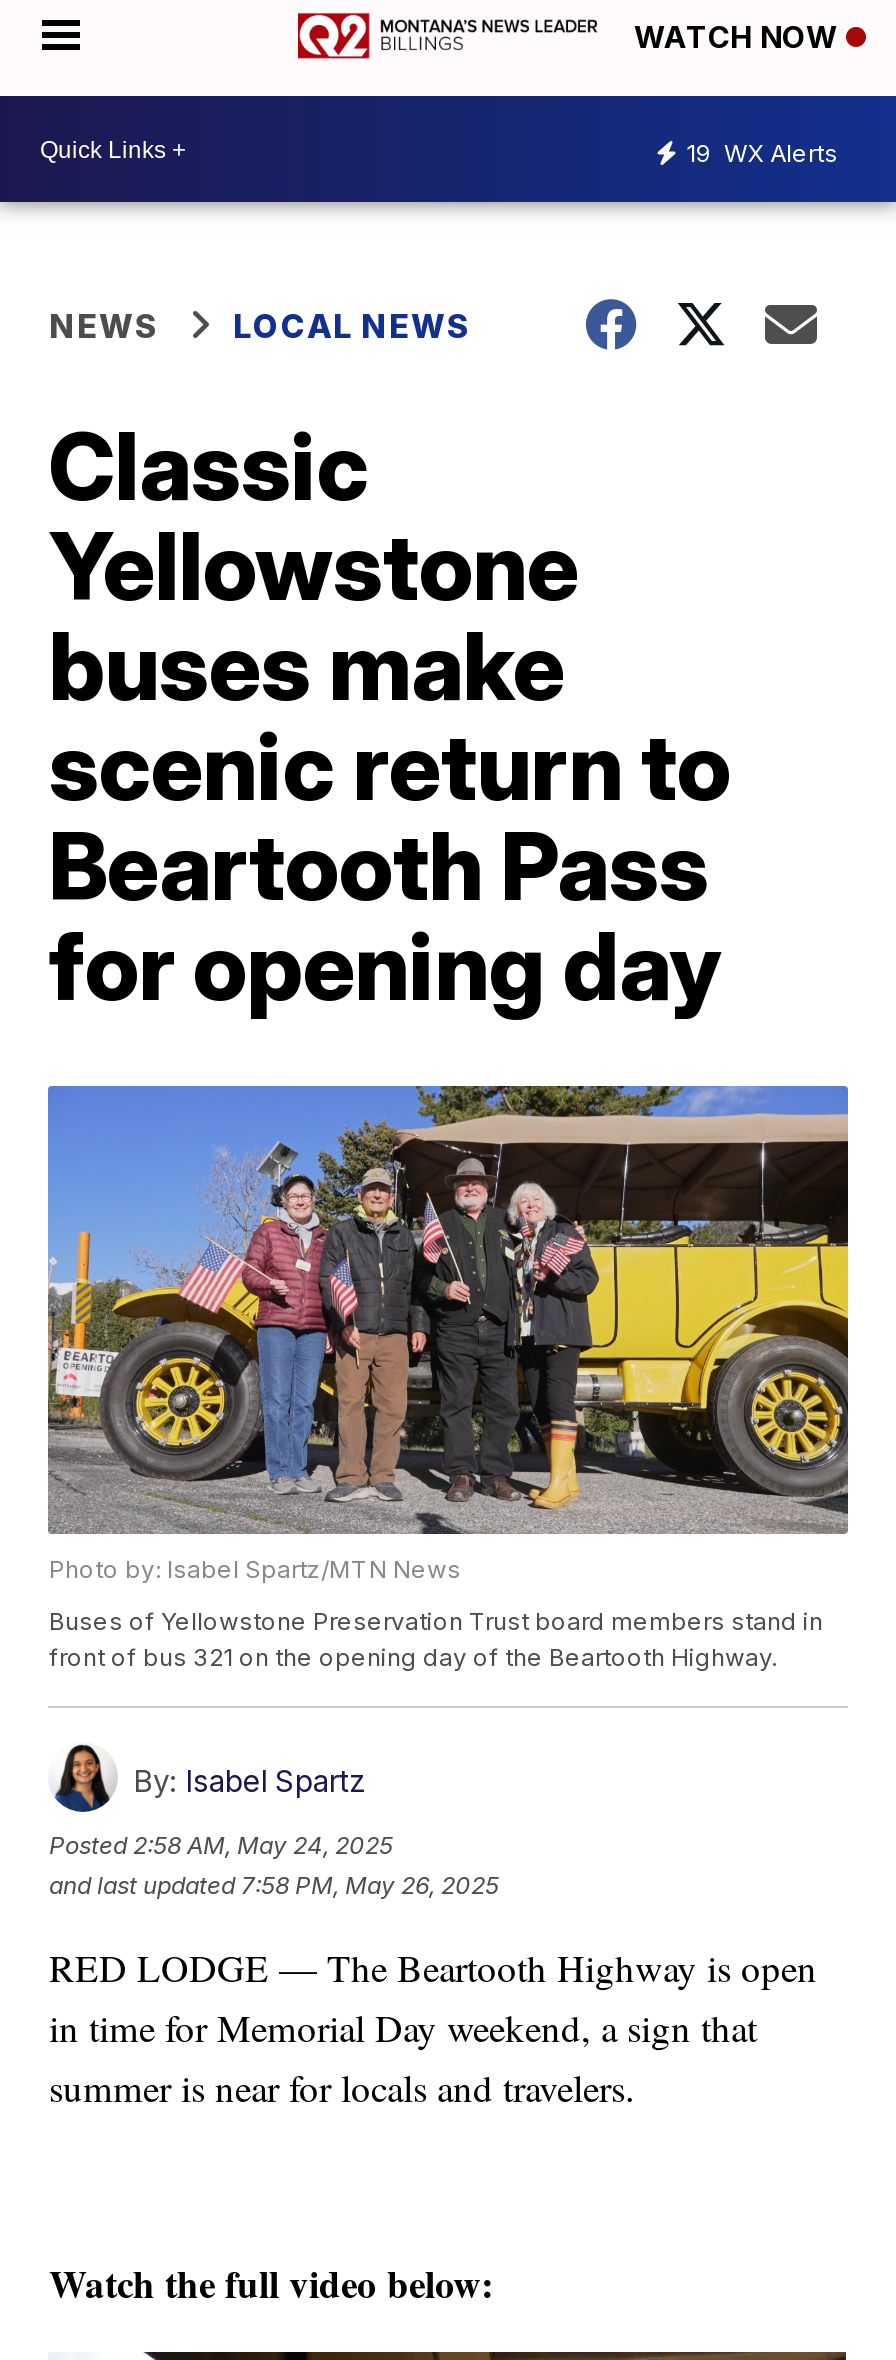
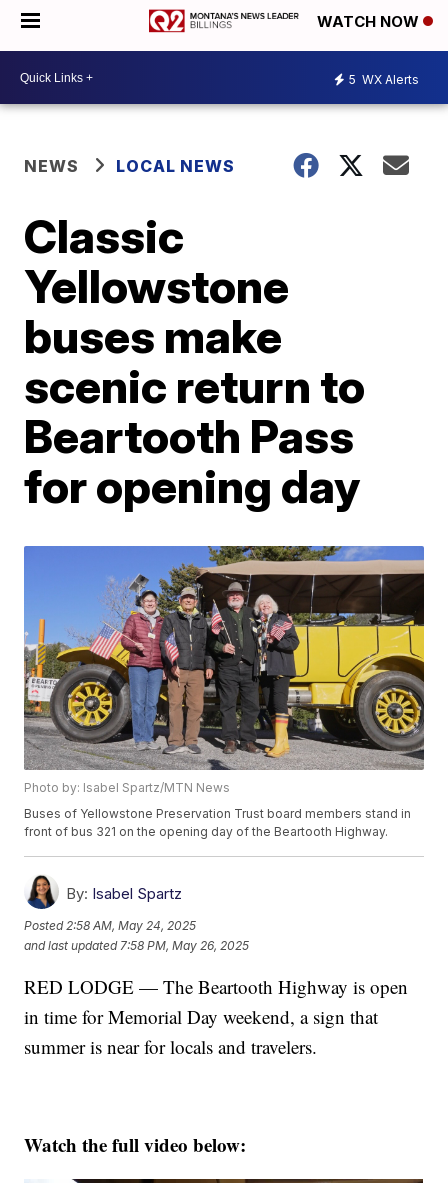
- 19 WX Alerts
+ 5 WX Alerts
